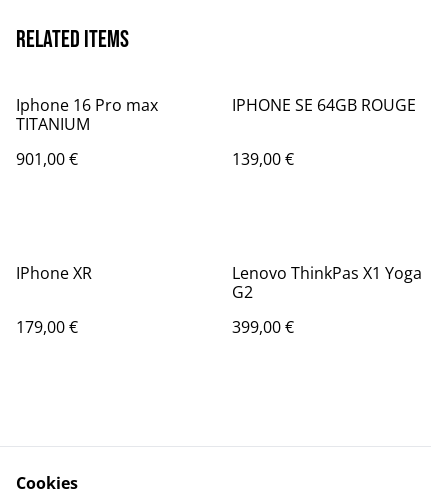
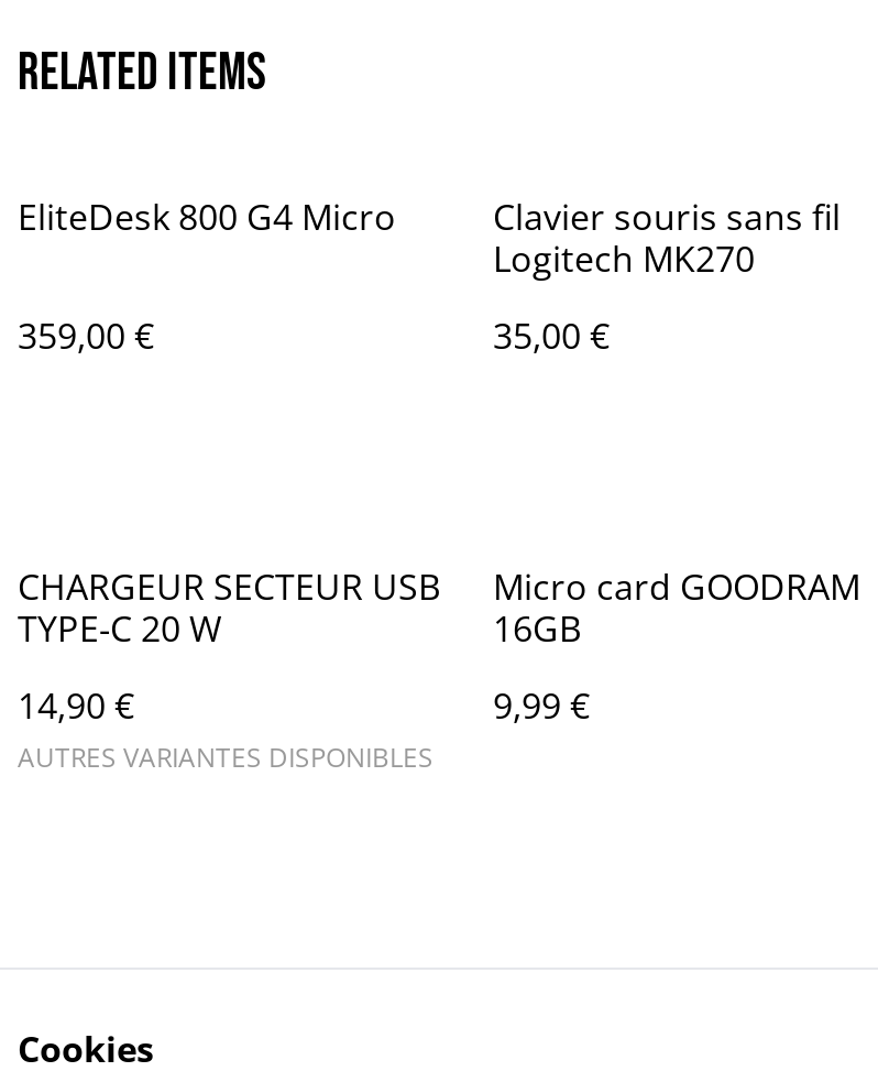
- Iphone 16 Pro max
- TITANIUM
+ EliteDesk 800 G4 Micro

- IPHONE SE 64GB ROUGE
+ Clavier souris sans fil
+ Logitech MK270

- 901,00 €
+ 359,00 €

- 139,00 €
+ 35,00 €

- IPhone XR
+ CHARGEUR SECTEUR USB
+ TYPE-C 20 W

- Lenovo ThinkPas X1 Yoga
- G2
+ Micro card GOODRAM
+ 16GB

- 179,00 €
+ 14,90 €
+ AUTRES VARIANTES DISPONIBLES

- 399,00 €
+ 9,99 €
